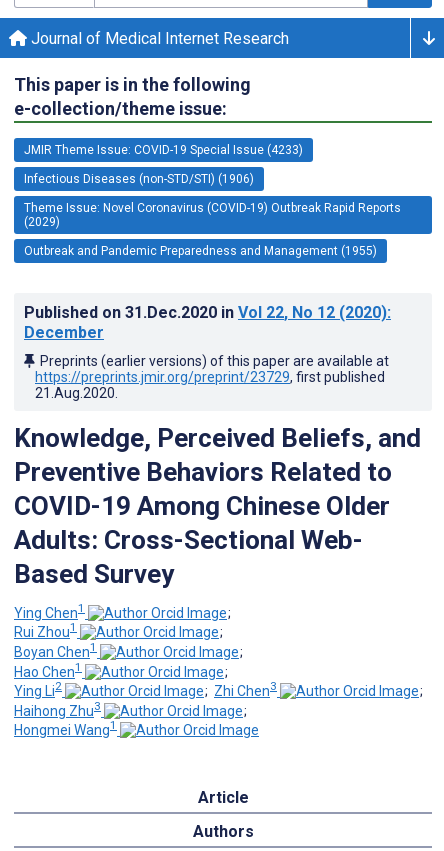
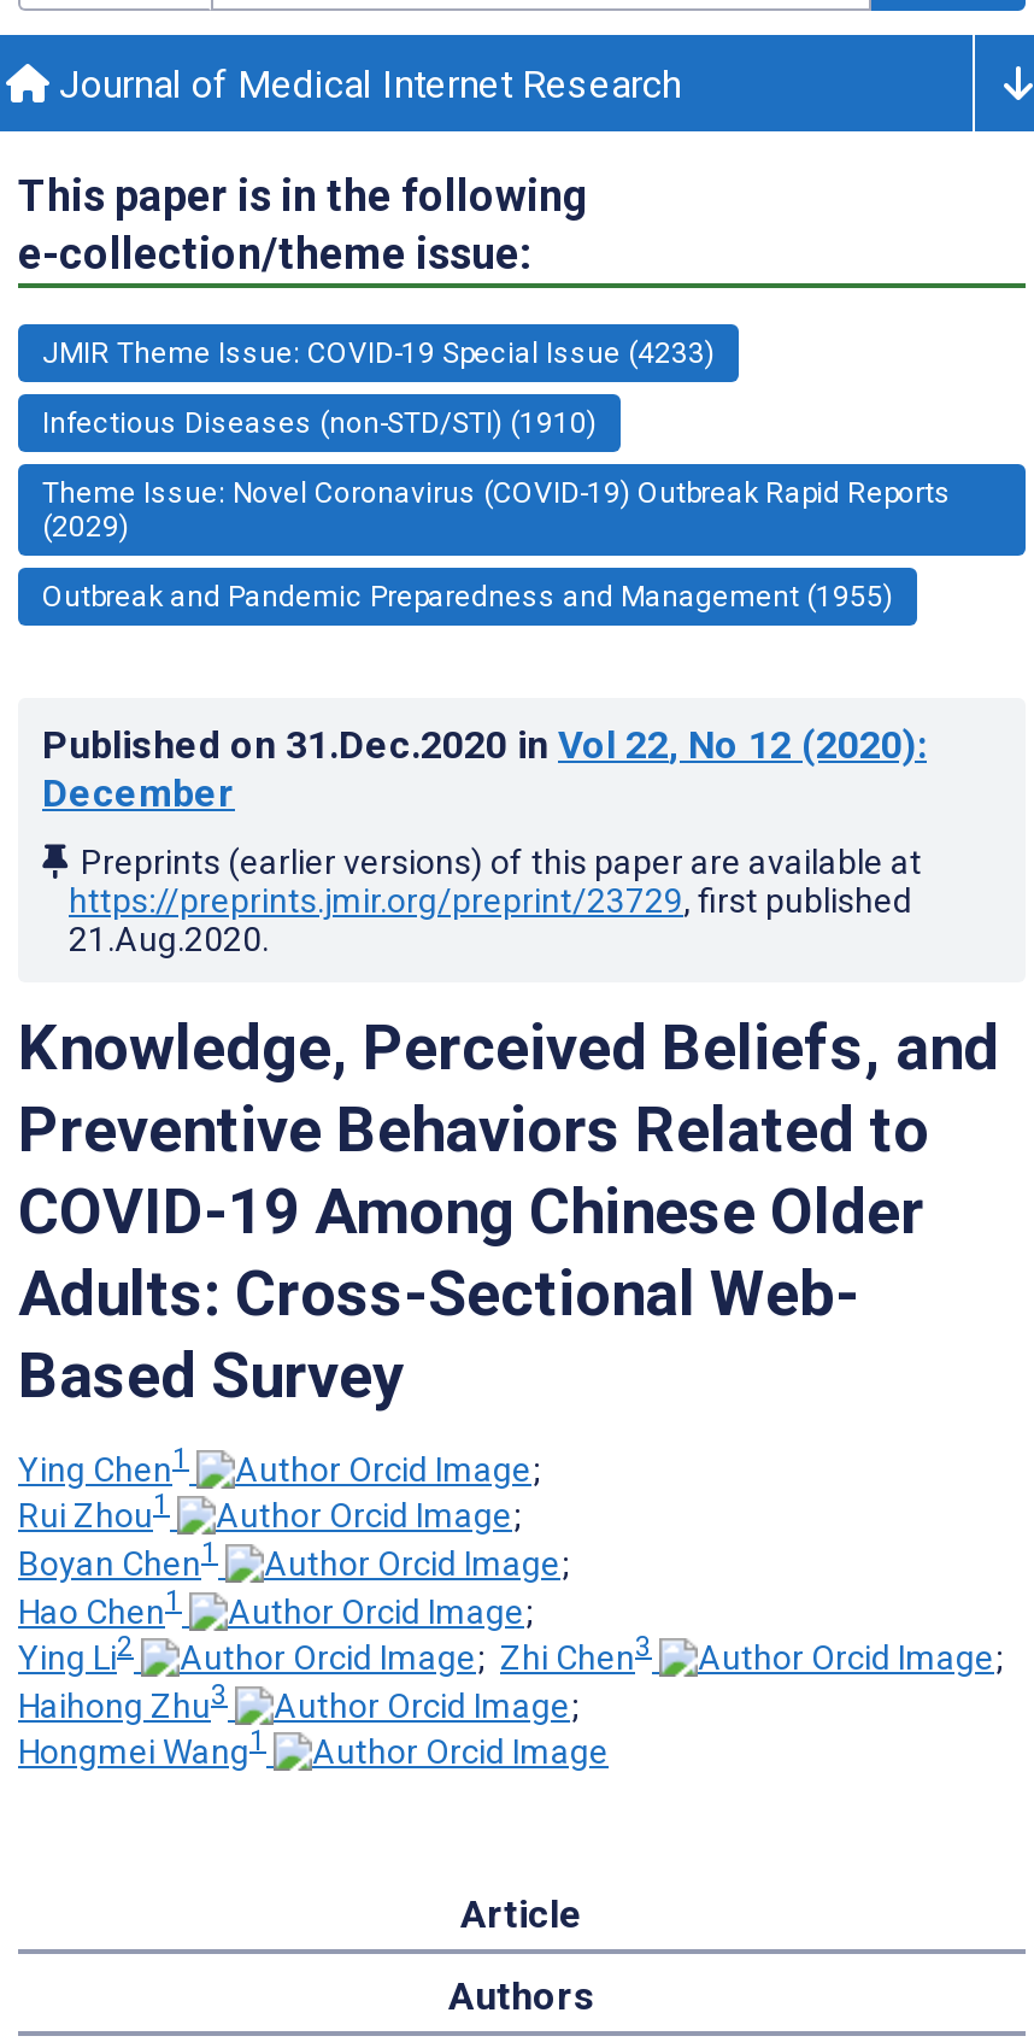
- Infectious Diseases (non-STD/STI) (1906)
+ Infectious Diseases (non-STD/STI) (1910)
